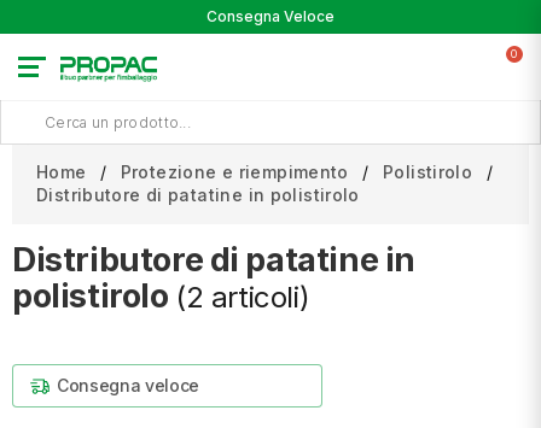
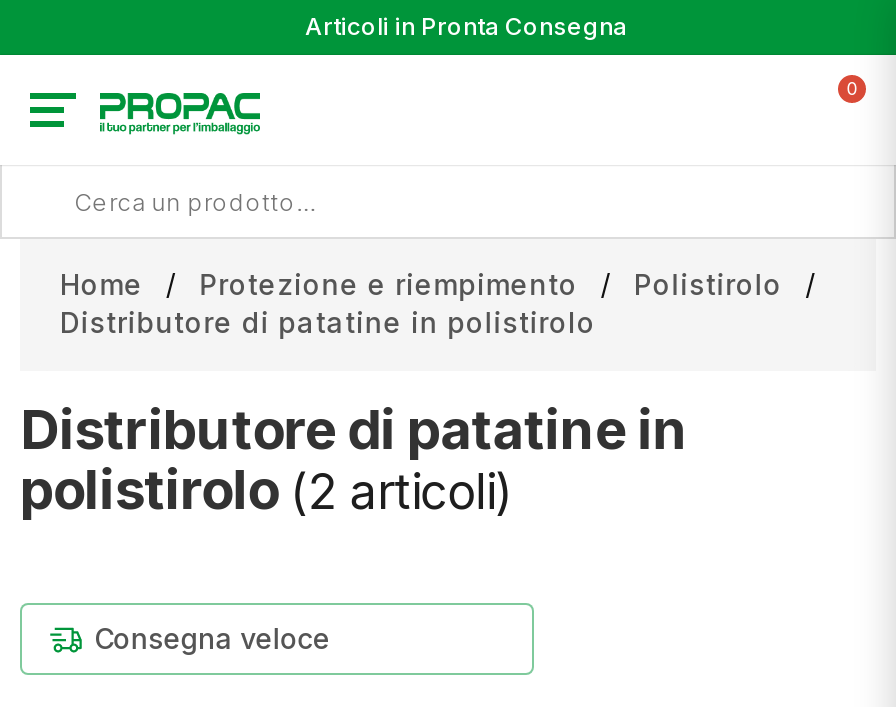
- Consegna Veloce
+ Articoli in Pronta Consegna
